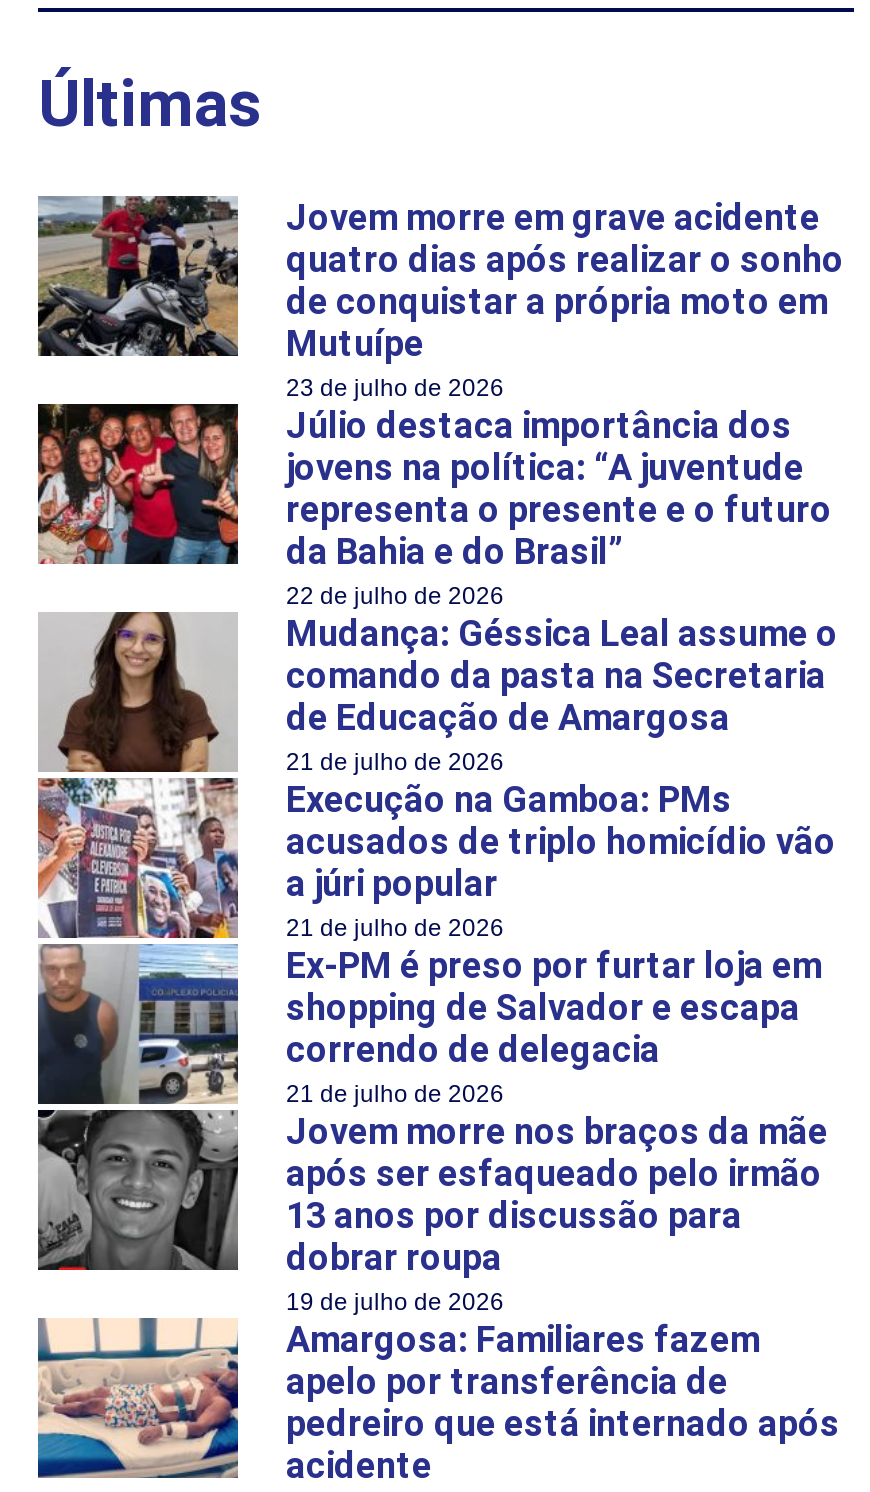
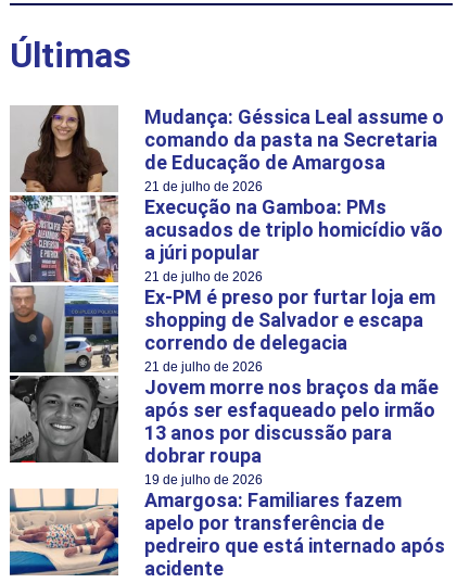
- [image]
- Jovem morre em grave acidente
- quatro dias após realizar o sonho
- de conquistar a própria moto em
- Mutuípe
- 23 de julho de 2026
- Júlio destaca importância dos
- jovens na política: “A juventude
- representa o presente e o futuro
- da Bahia e do Brasil”
- 22 de julho de 2026

- [image]
